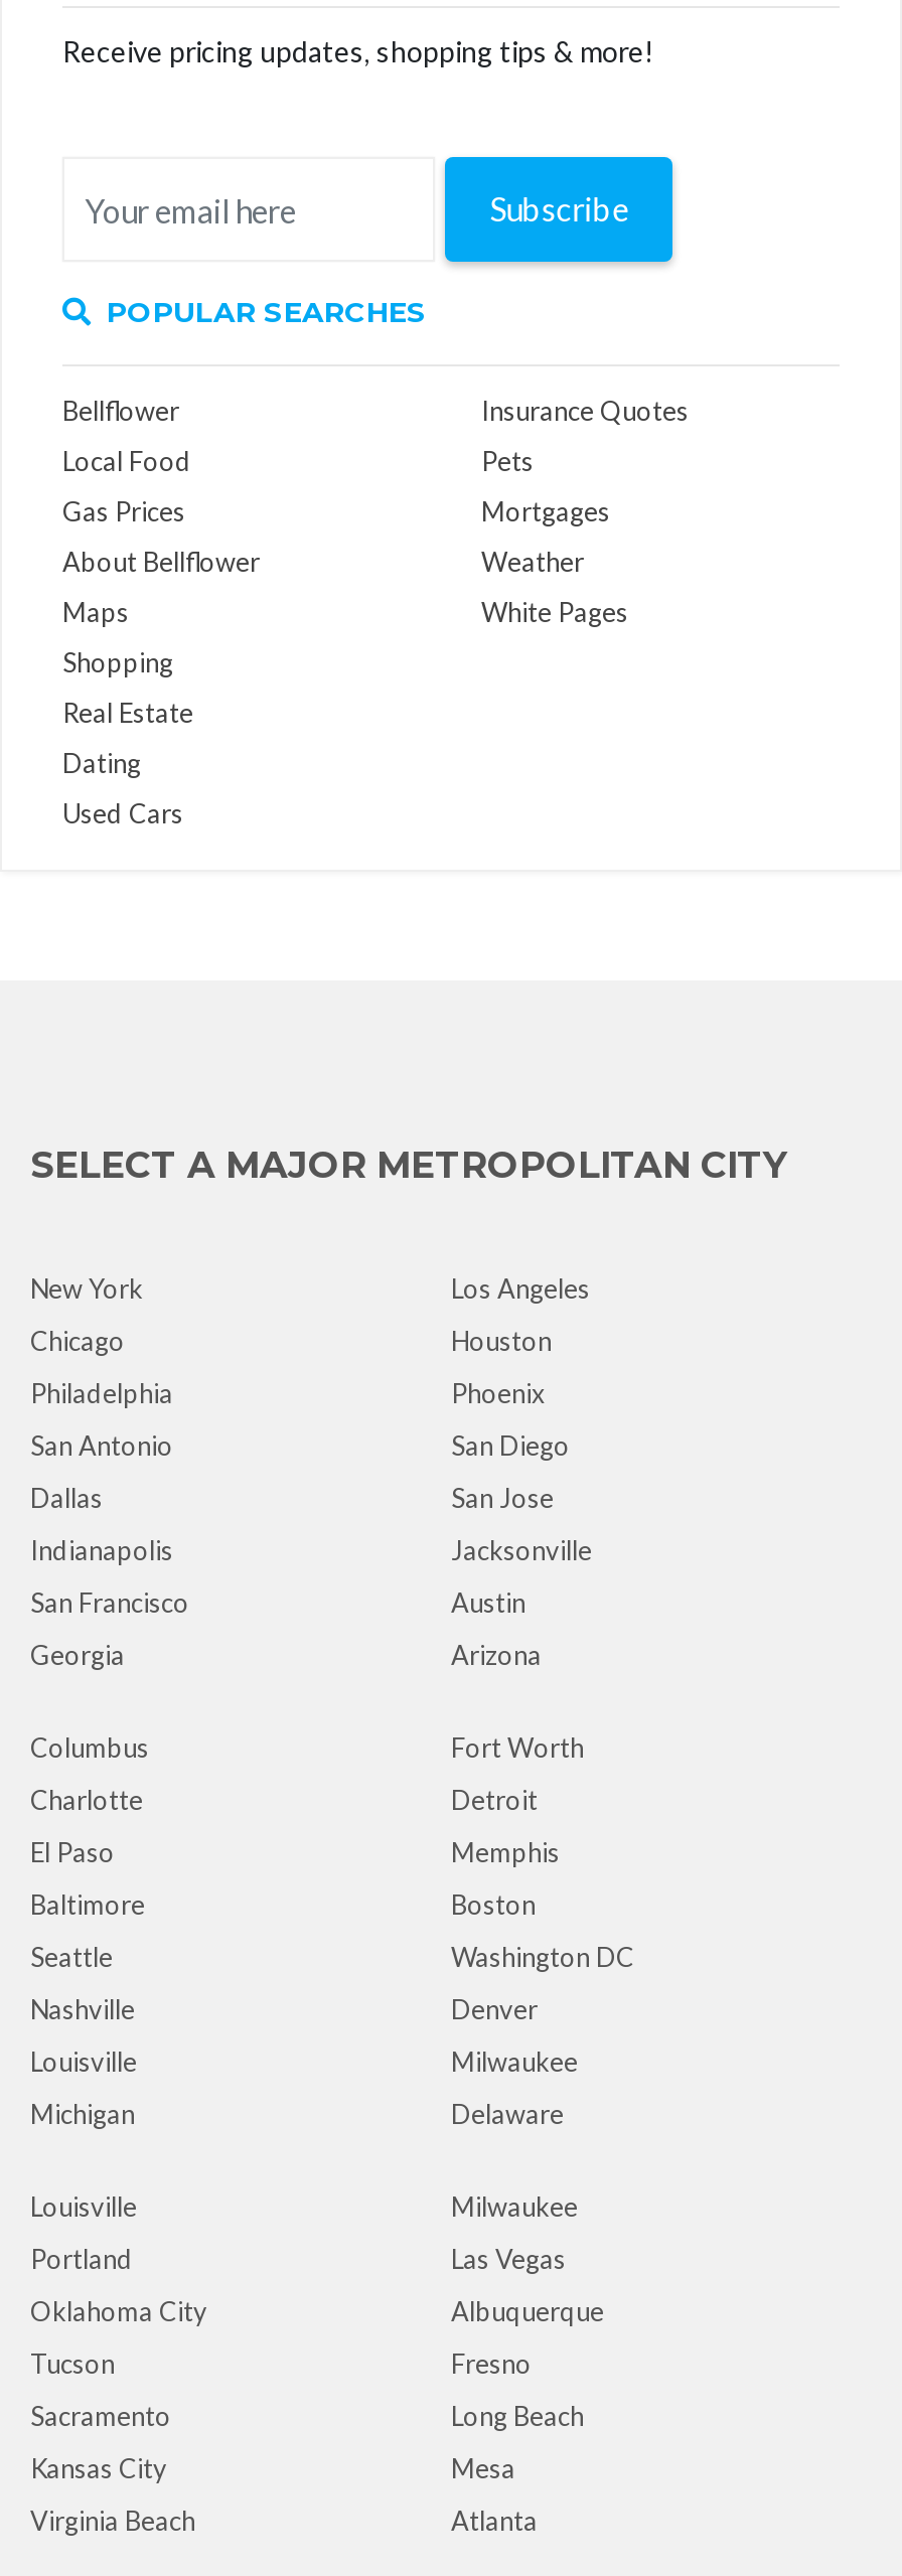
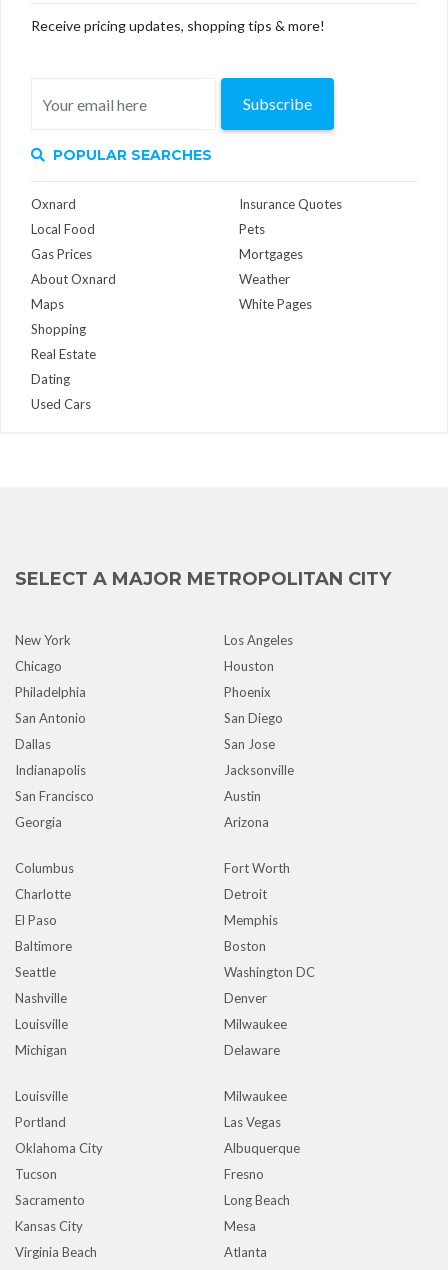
- Bellflower
+ Oxnard

- About Bellflower
+ About Oxnard
